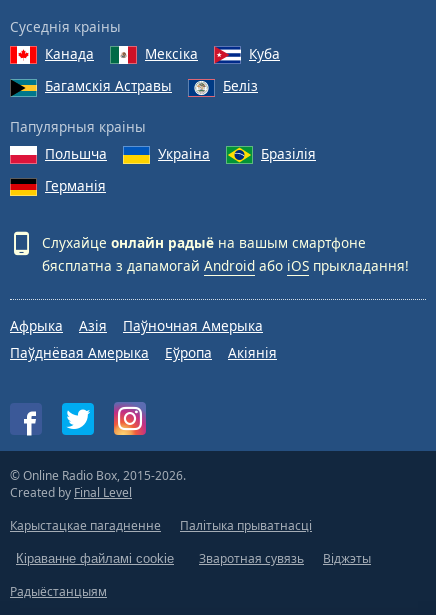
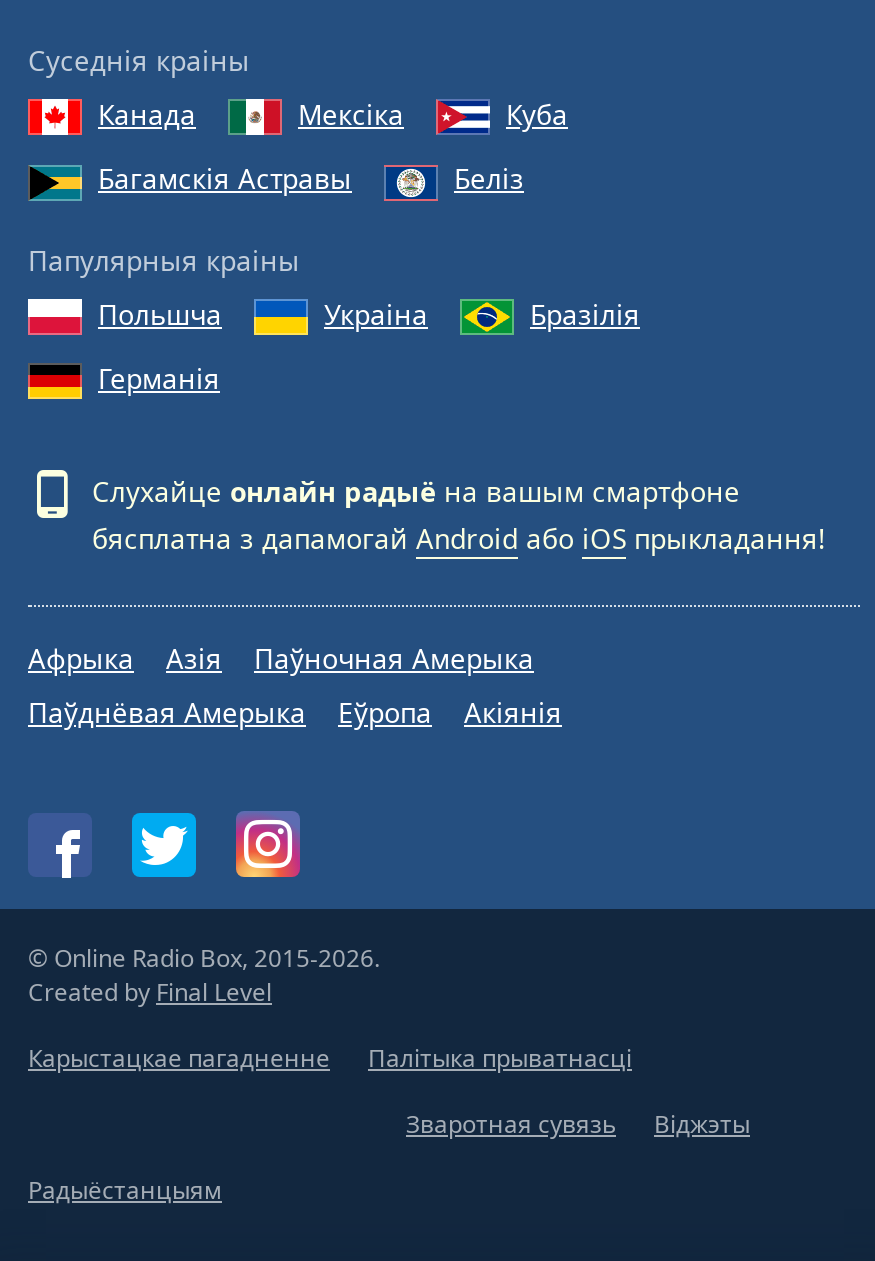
- Кіраванне файламі cookie
